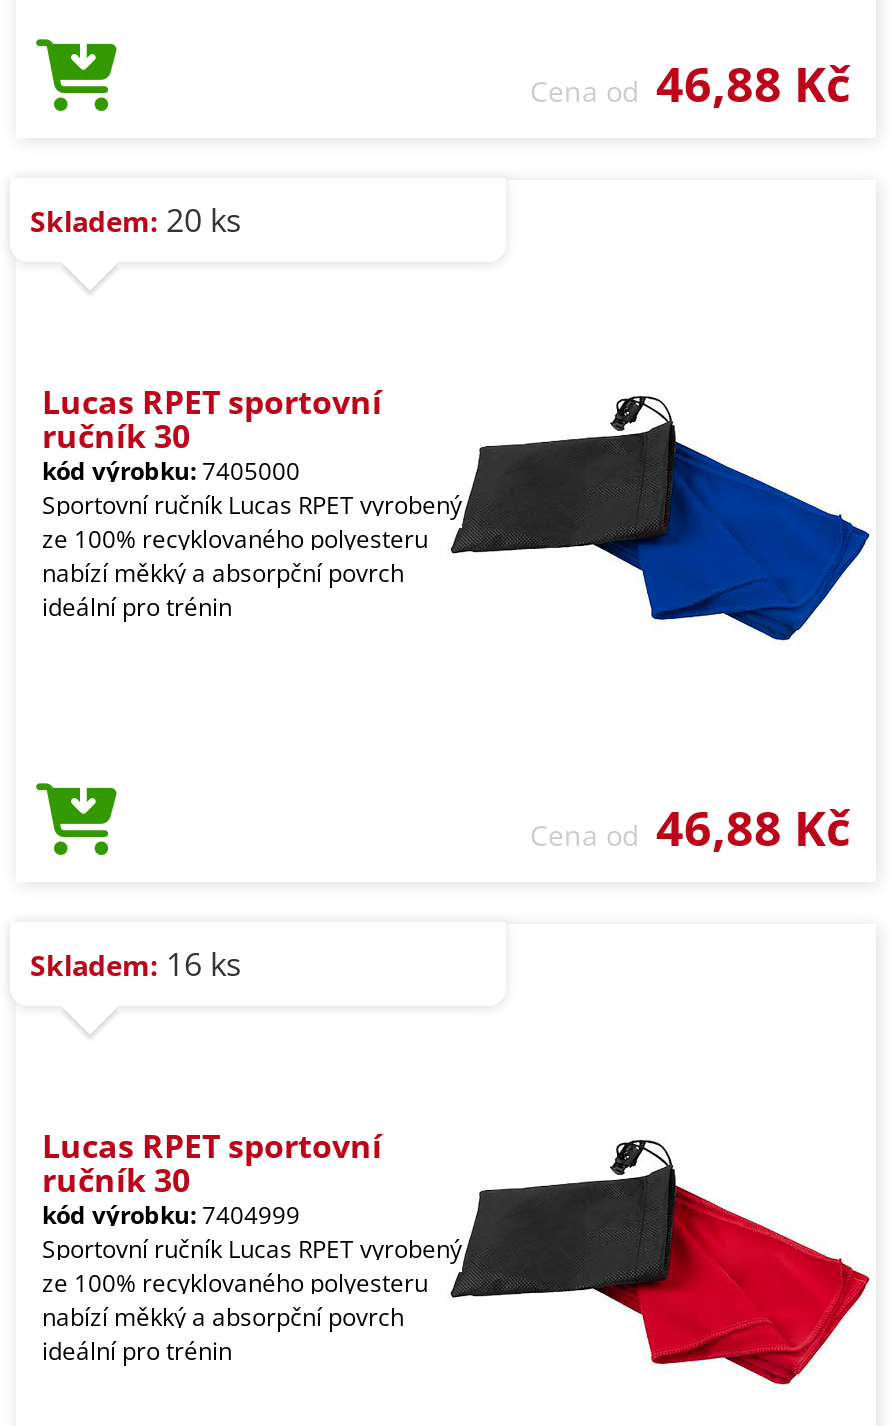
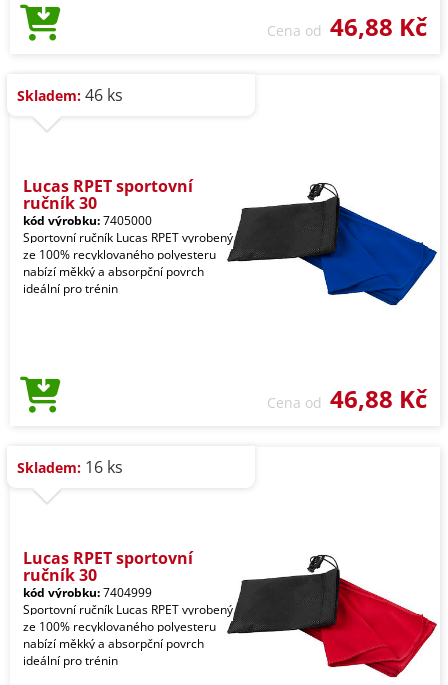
- Skladem: 20 ks
+ Skladem: 46 ks
